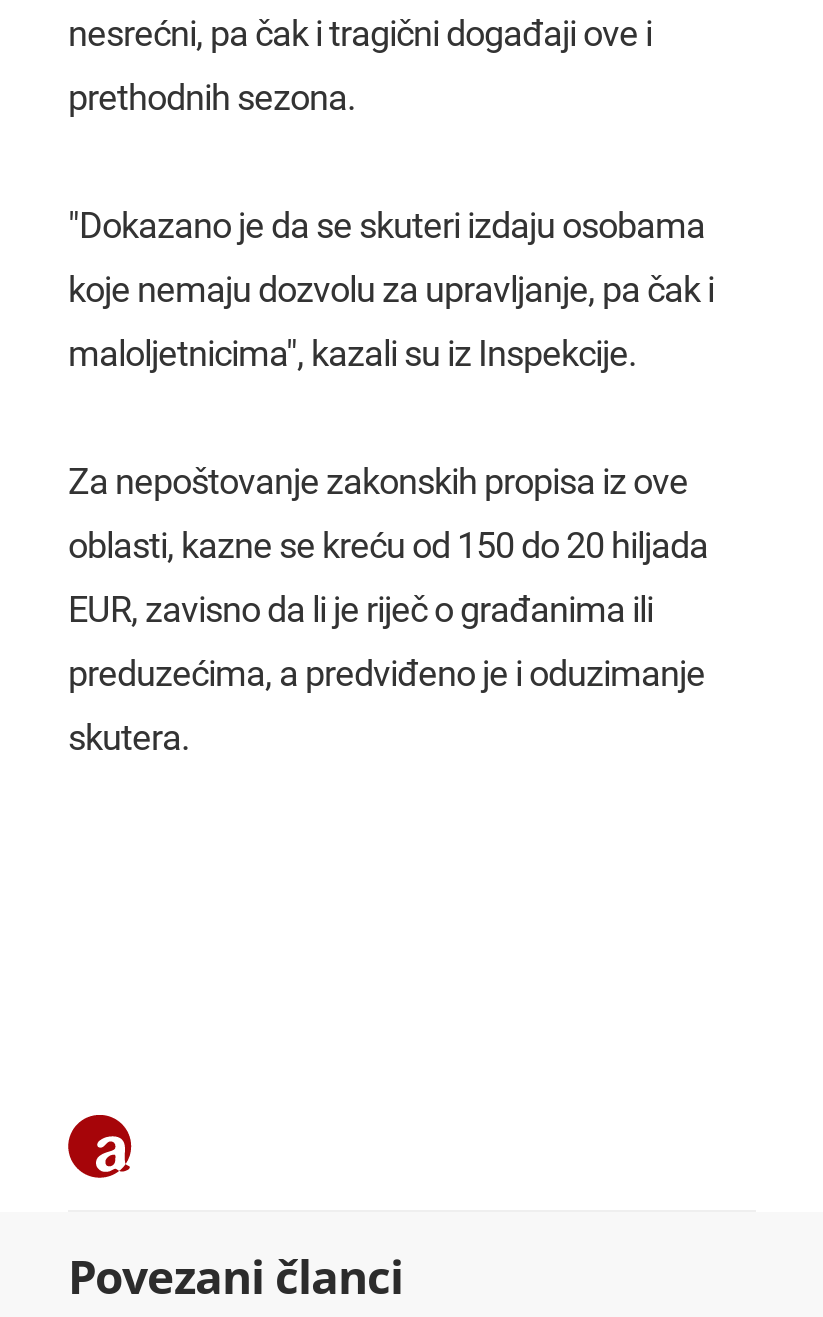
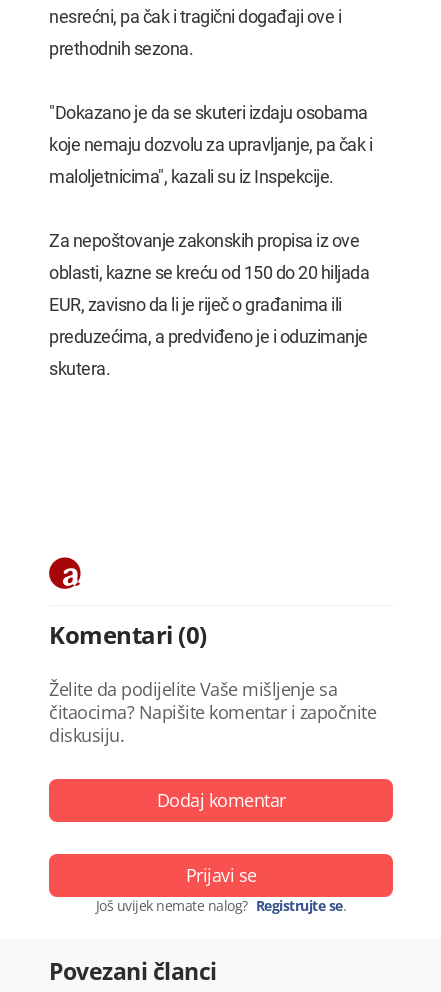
+ Komentari (0)
+ Želite da podijelite Vaše mišljenje sa
+ čitaocima? Napišite komentar i započnite
+ diskusiju.
+ Dodaj komentar
+ Prijavi se
+ Još uvijek nemate nalog? Registrujte se.
